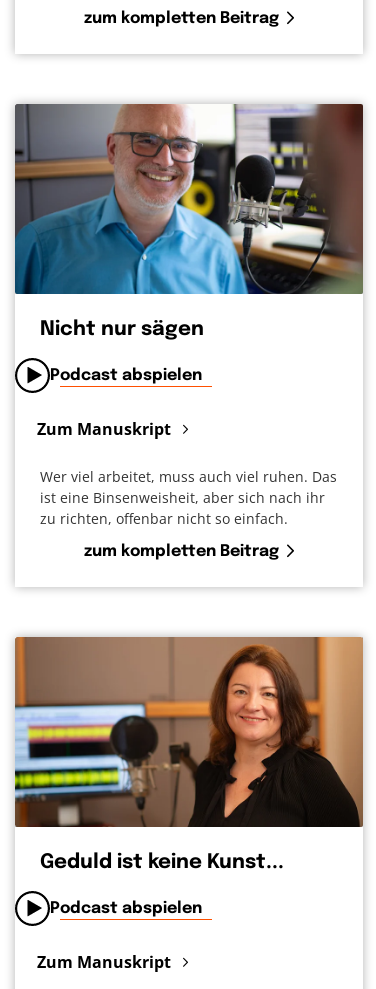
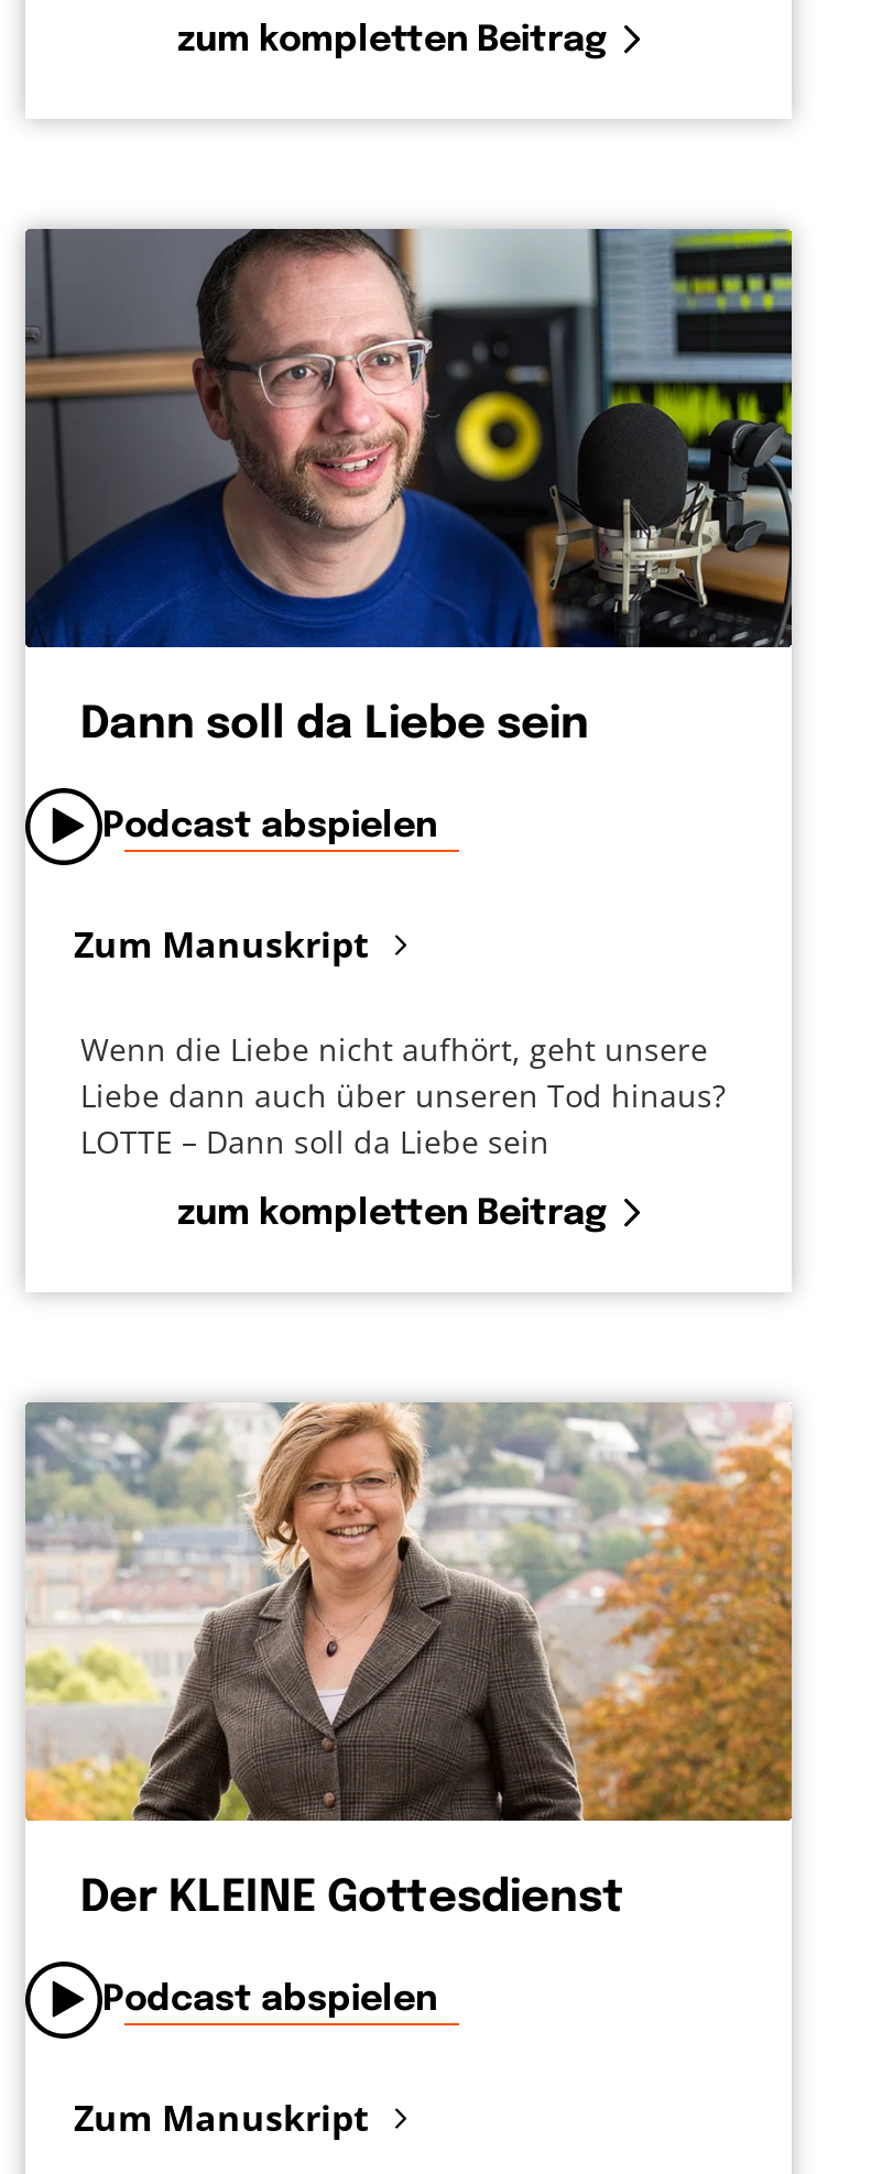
- [image]
- Nicht nur sägen
+ [image]
+ Dann soll da Liebe sein

- Wer viel arbeitet, muss auch viel ruhen. Das
- ist eine Binsenweisheit, aber sich nach ihr
- zu richten, offenbar nicht so einfach.
+ Wenn die Liebe nicht aufhört, geht unsere
+ Liebe dann auch über unseren Tod hinaus?
+ LOTTE – Dann soll da Liebe sein

- [image]
- Geduld ist keine Kunst...
+ [image]
+ Der KLEINE Gottesdienst
